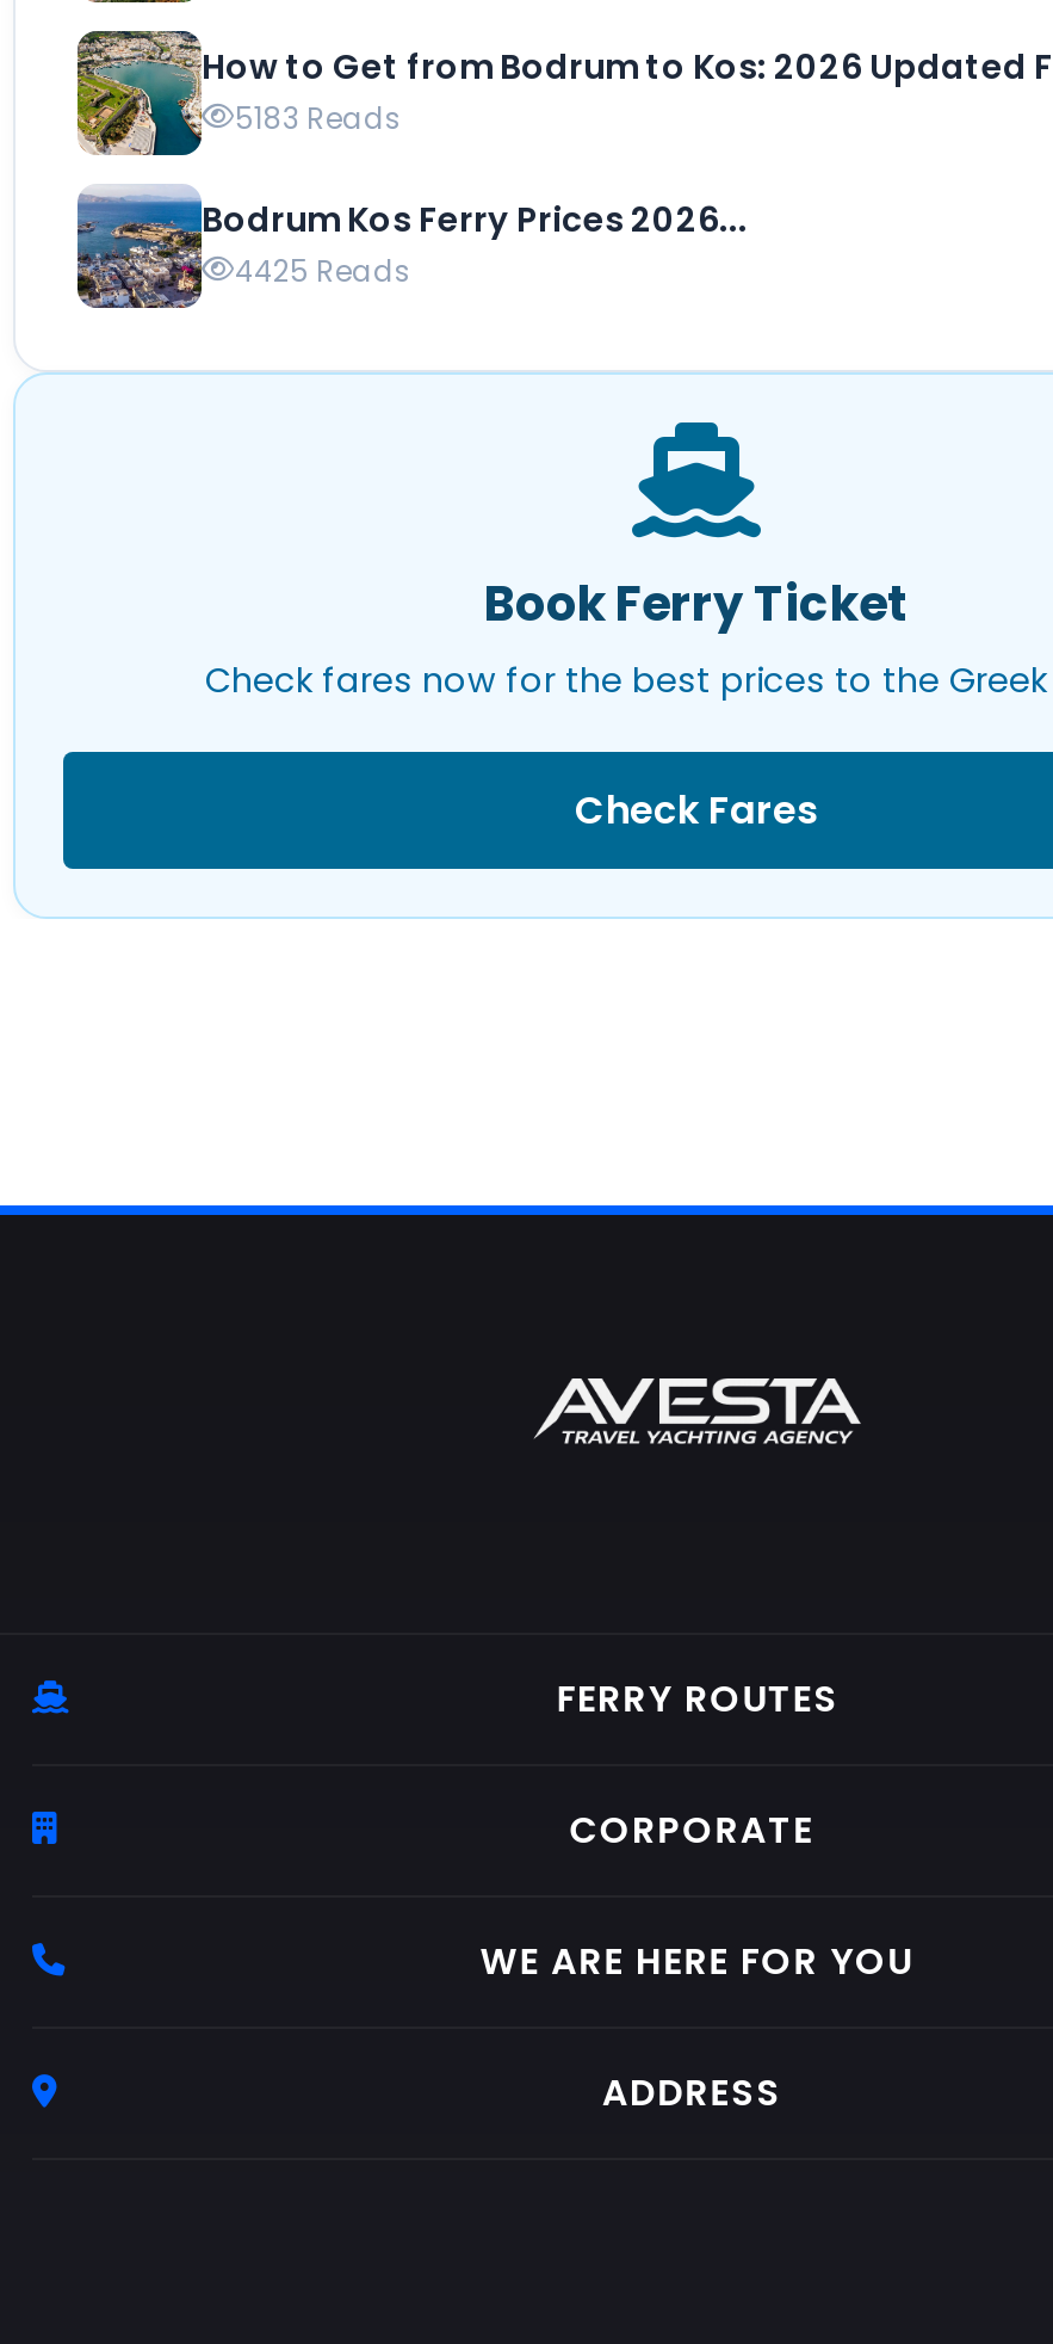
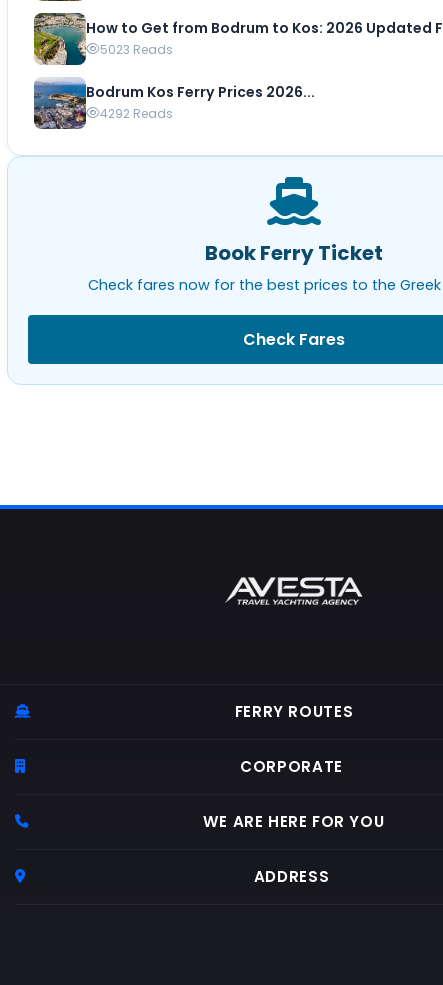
- 5183 Reads
+ 5023 Reads

- 4425 Reads
+ 4292 Reads
